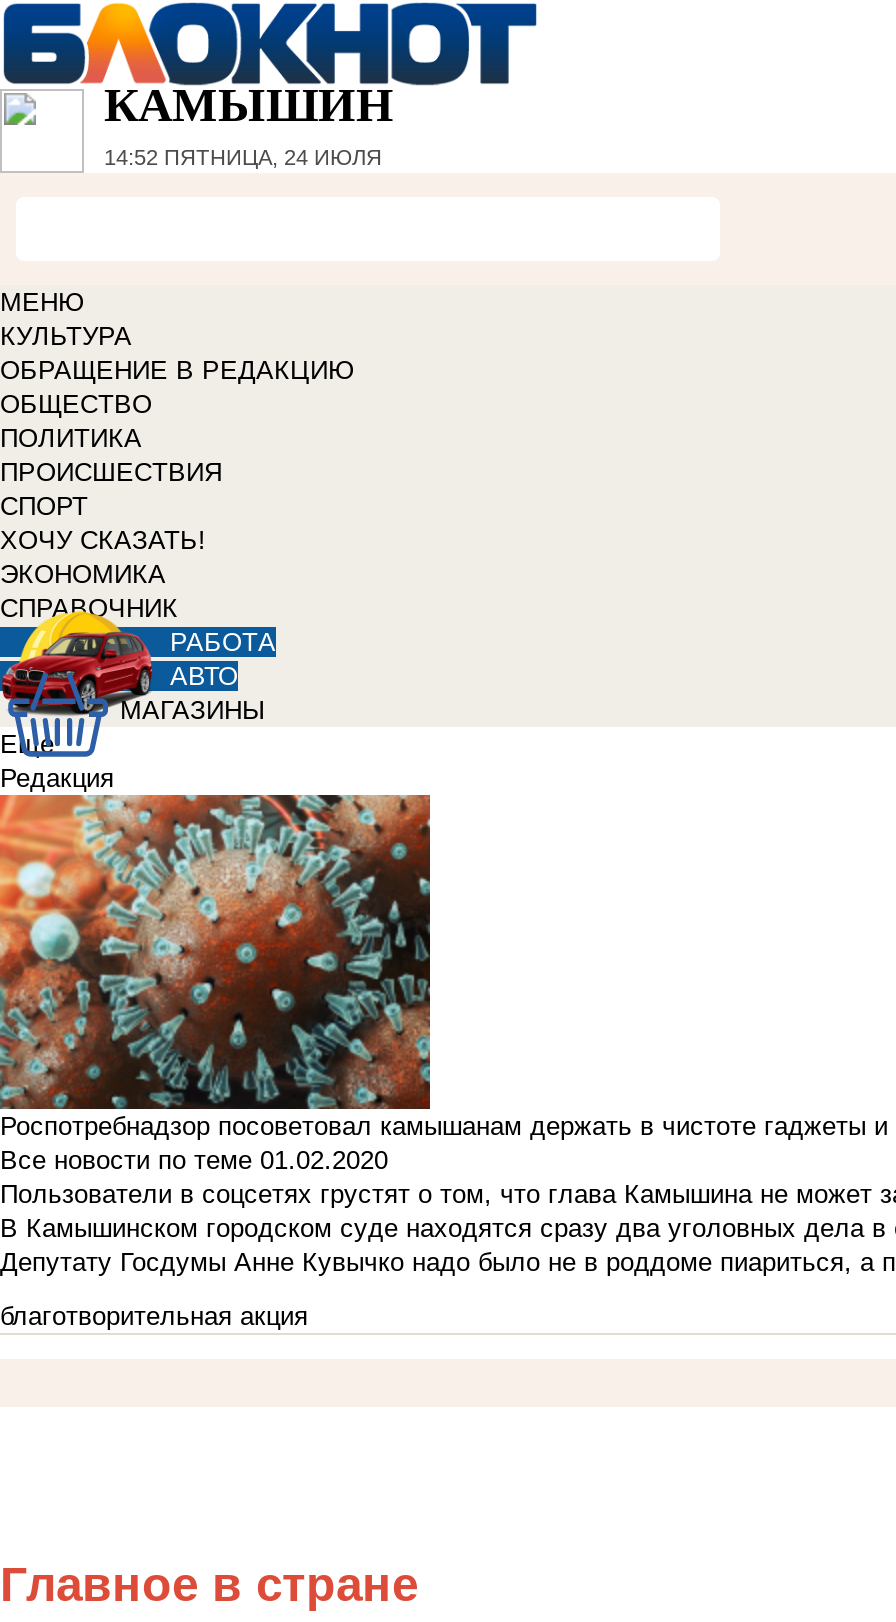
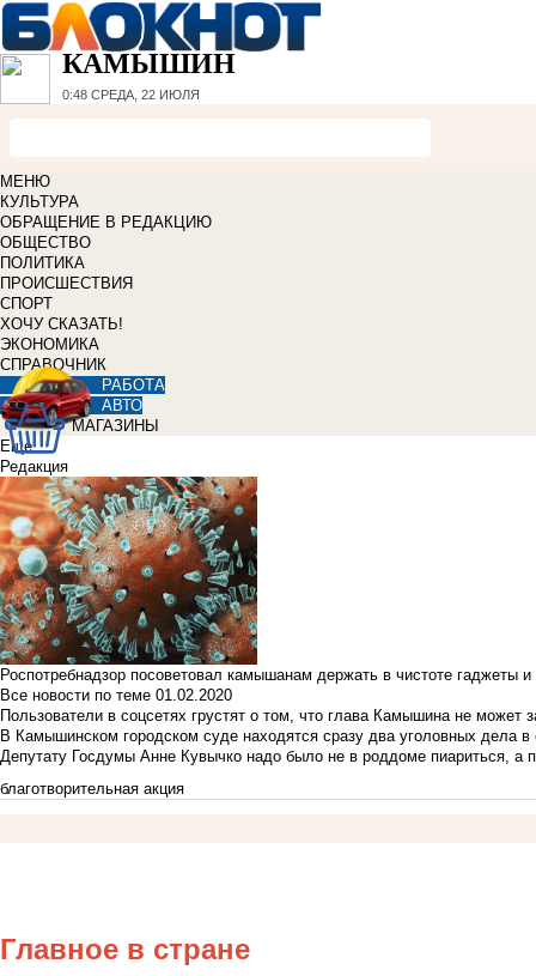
- 14:52 ПЯТНИЦА, 24 ИЮЛЯ
+ 0:48 СРЕДА, 22 ИЮЛЯ
